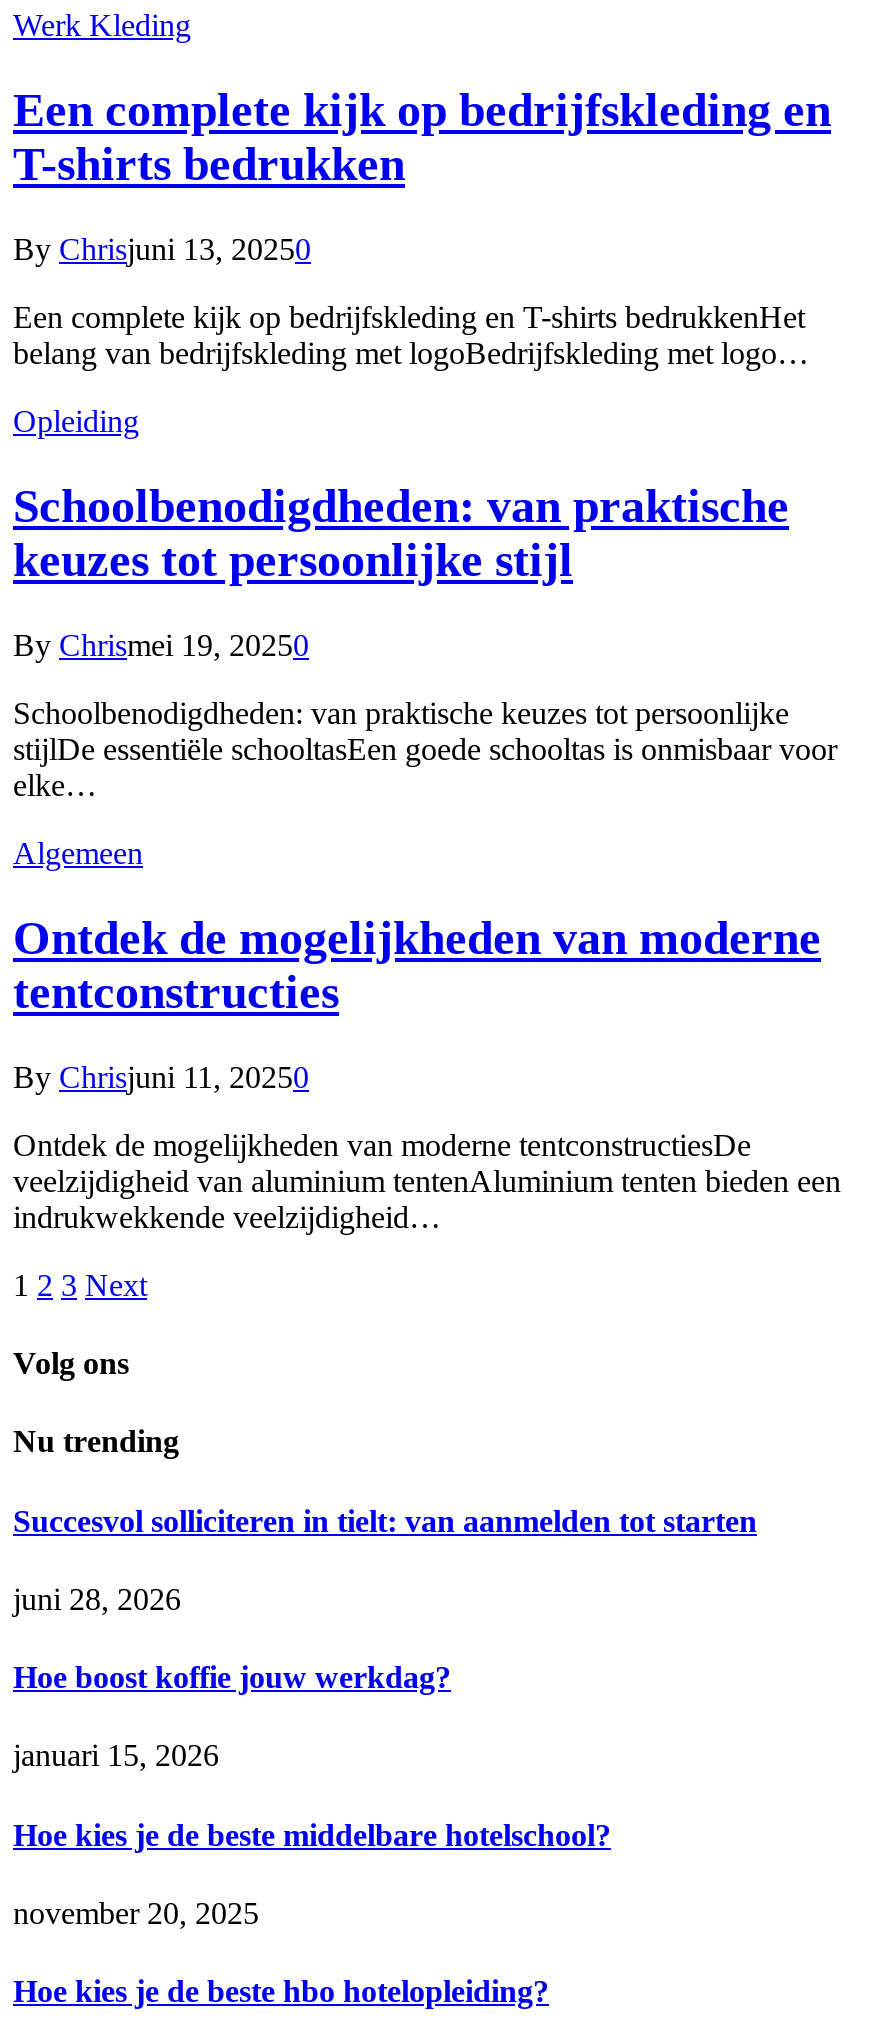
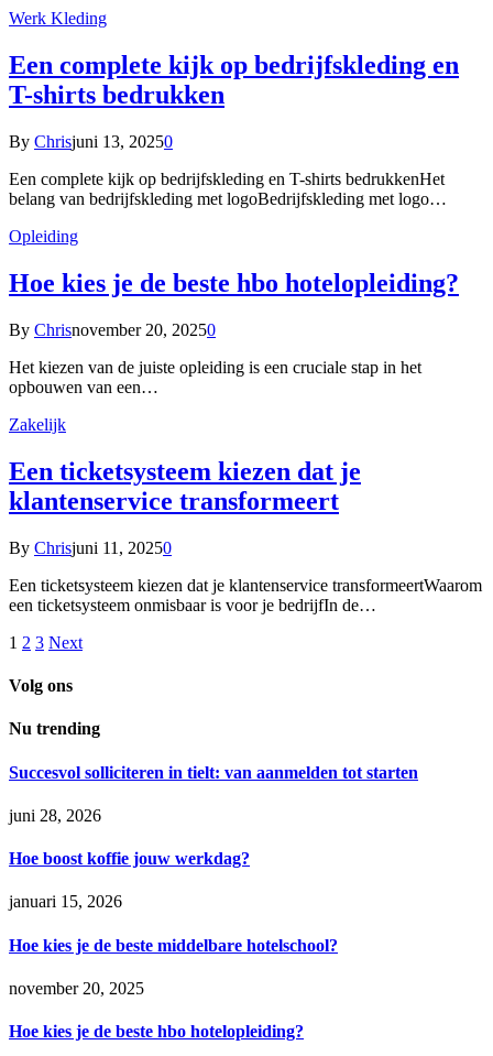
- Schoolbenodigdheden: van praktische
- keuzes tot persoonlijke stijl
+ Hoe kies je de beste hbo hotelopleiding?

- By Chrismei 19, 20250
+ By Chrisnovember 20, 20250

- Schoolbenodigdheden: van praktische keuzes tot persoonlijke
- stijlDe essentiële schooltasEen goede schooltas is onmisbaar voor
- elke…
+ Het kiezen van de juiste opleiding is een cruciale stap in het
+ opbouwen van een…

- Algemeen
+ Zakelijk

- Ontdek de mogelijkheden van moderne
- tentconstructies
+ Een ticketsysteem kiezen dat je
+ klantenservice transformeert

- Ontdek de mogelijkheden van moderne tentconstructiesDe
- veelzijdigheid van aluminium tentenAluminium tenten bieden een
- indrukwekkende veelzijdigheid…
+ Een ticketsysteem kiezen dat je klantenservice transformeertWaarom
+ een ticketsysteem onmisbaar is voor je bedrijfIn de…
